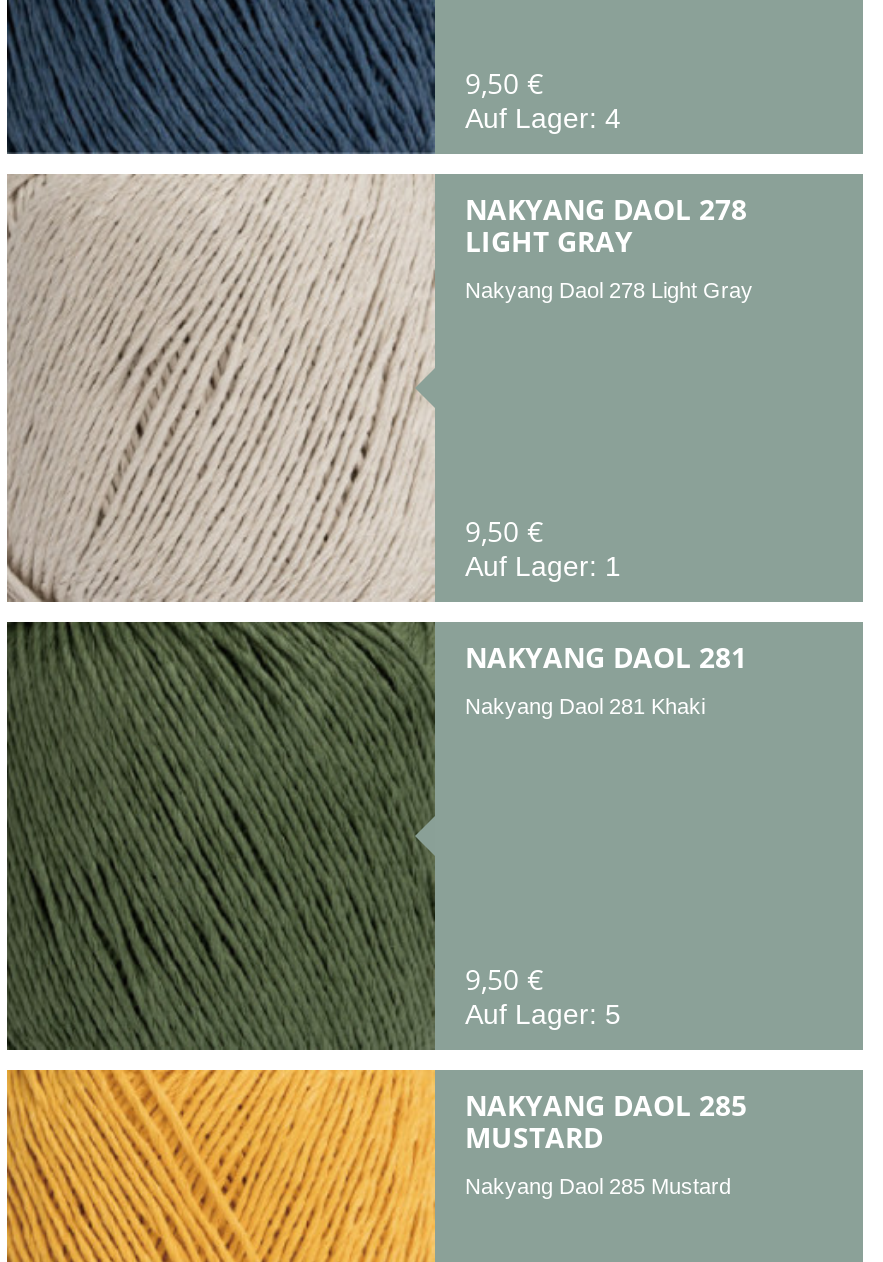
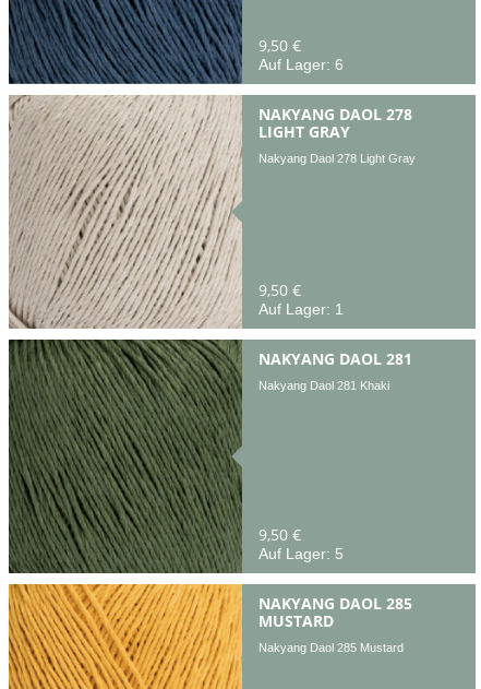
- Auf Lager: 4
+ Auf Lager: 6
